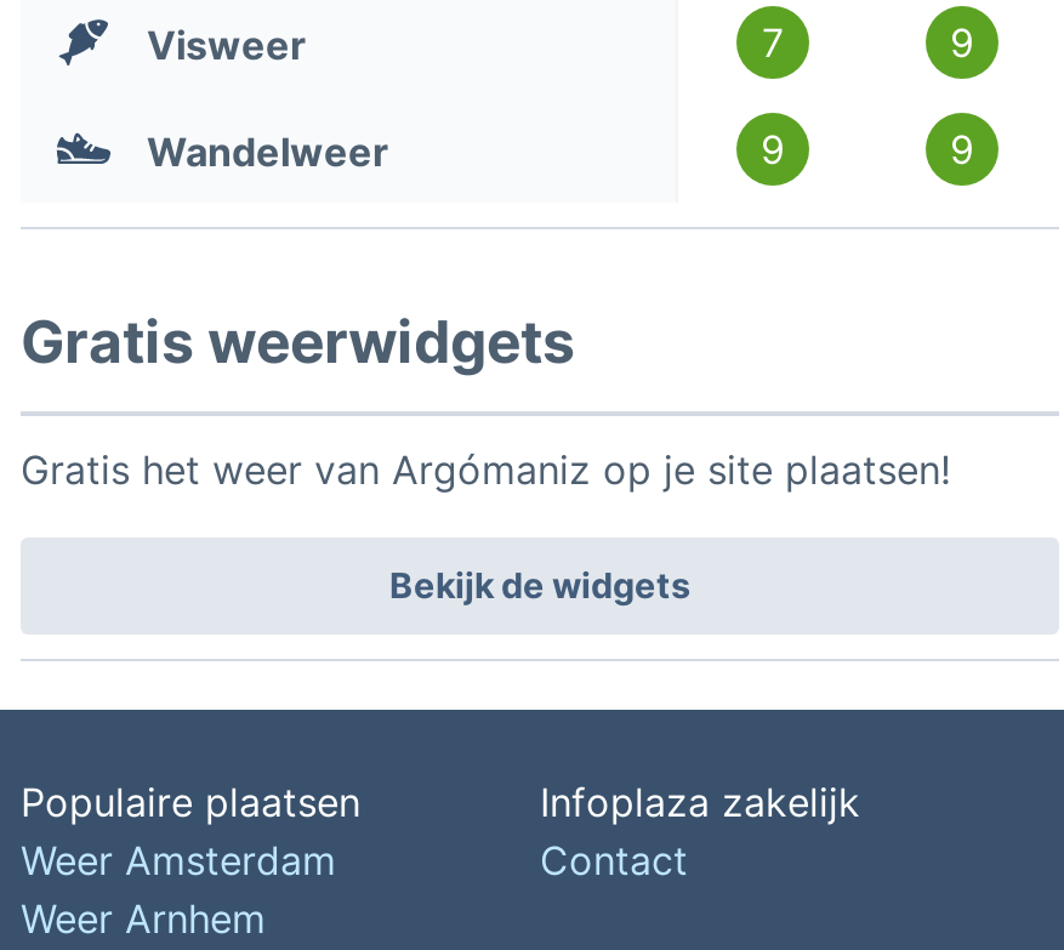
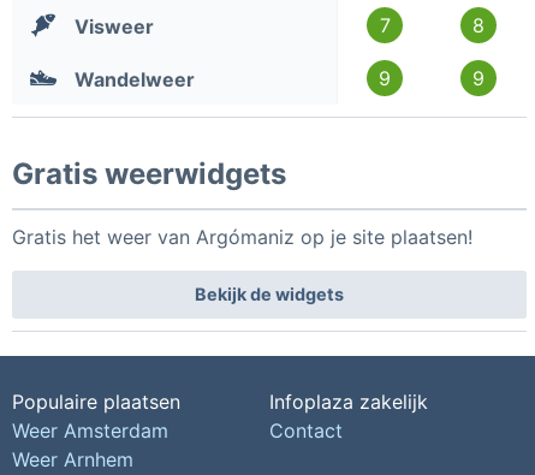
- 9
+ 8
